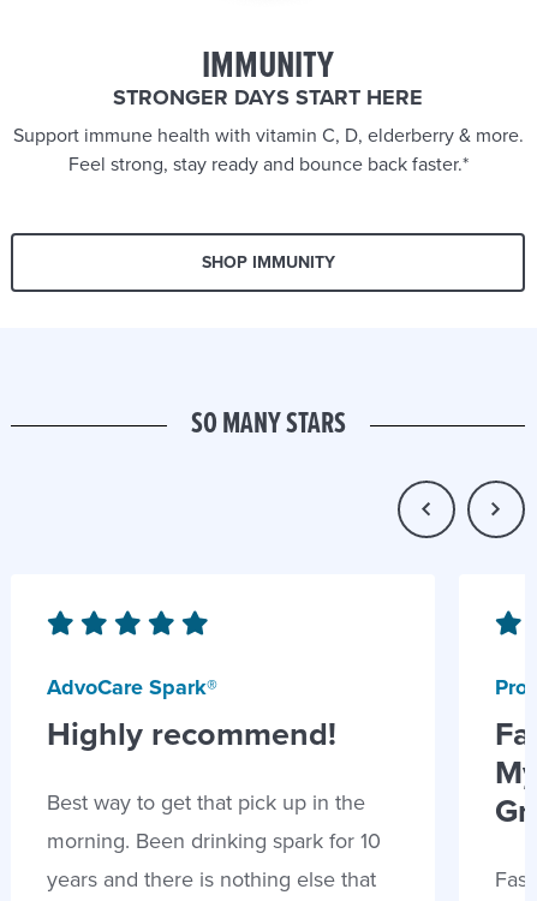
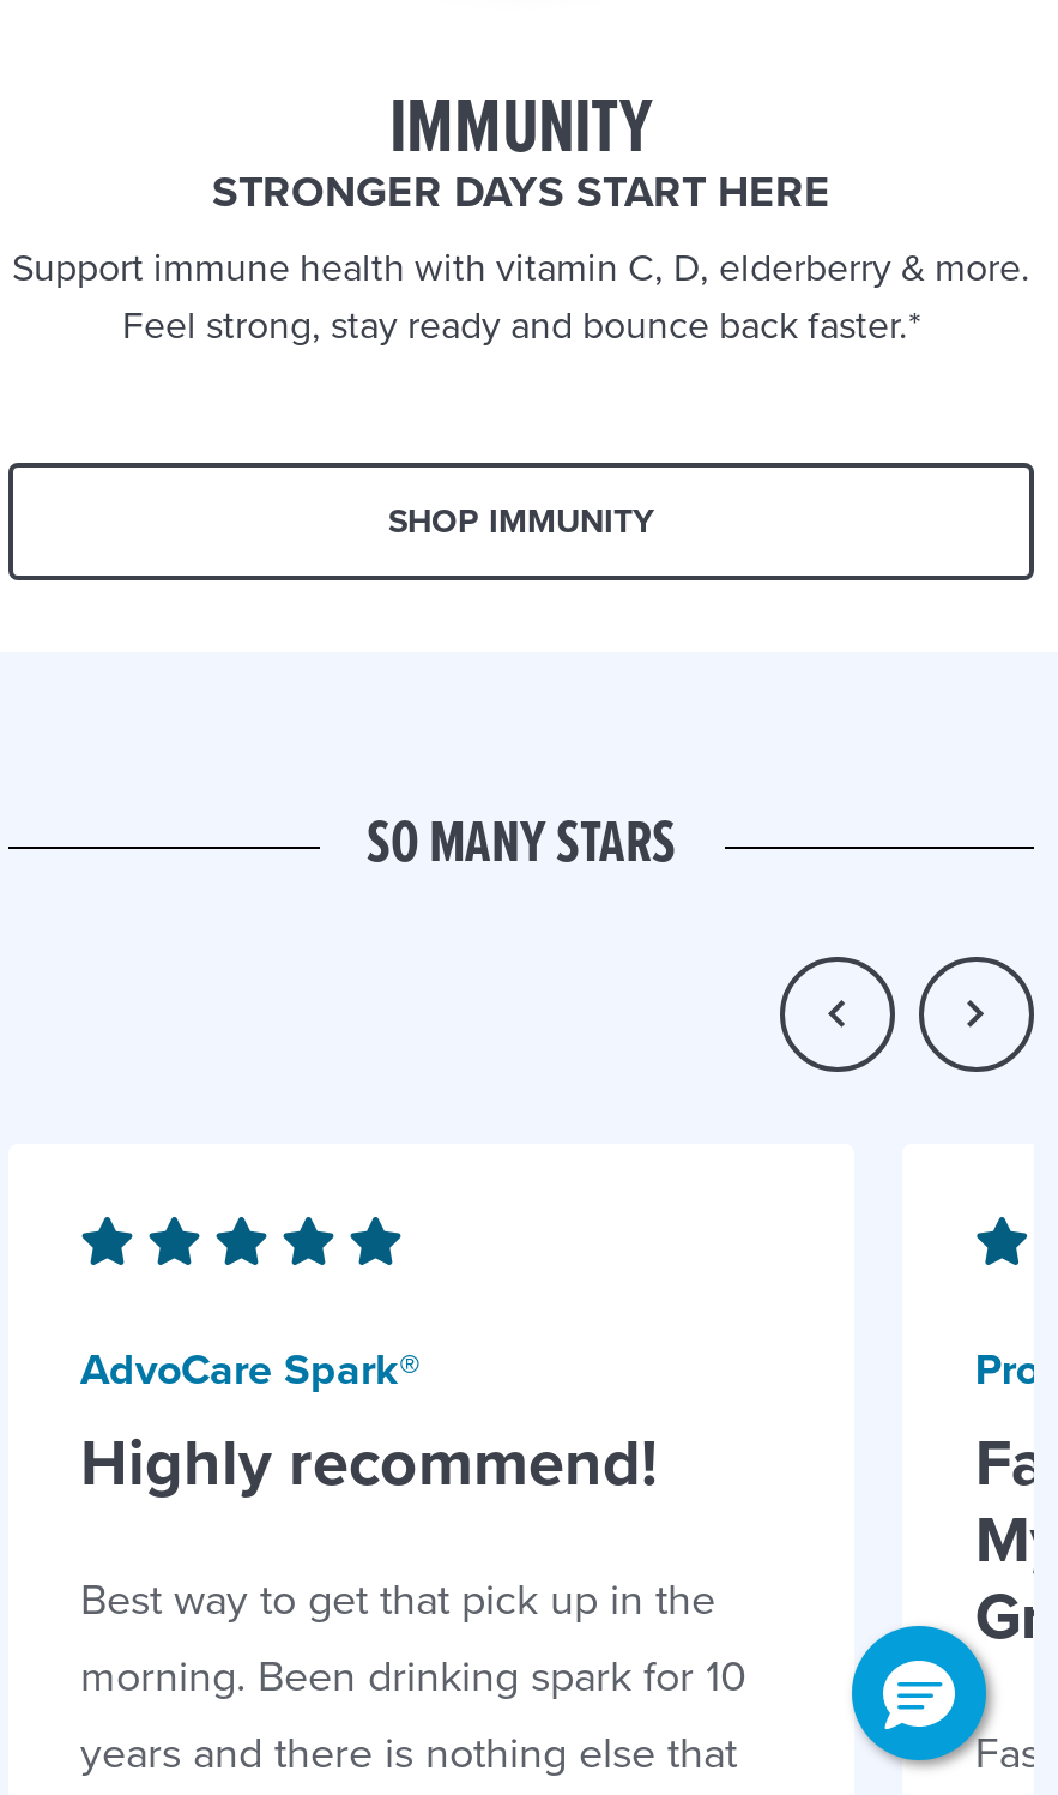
+ [image]
